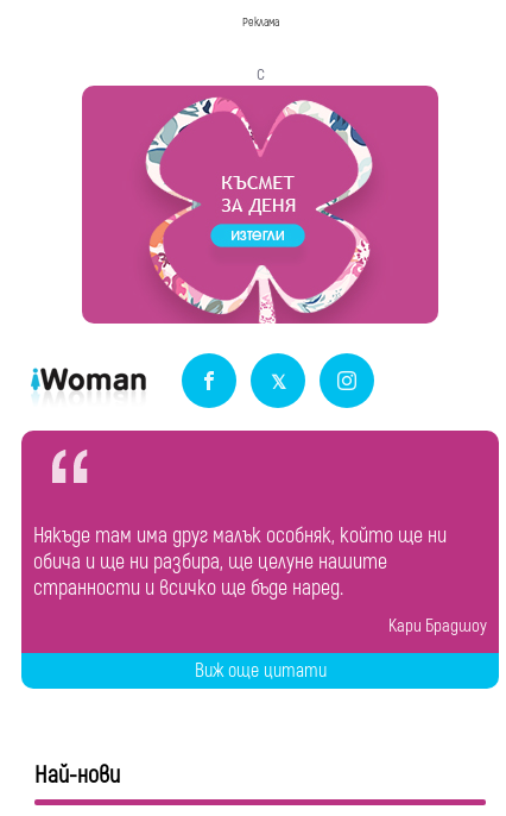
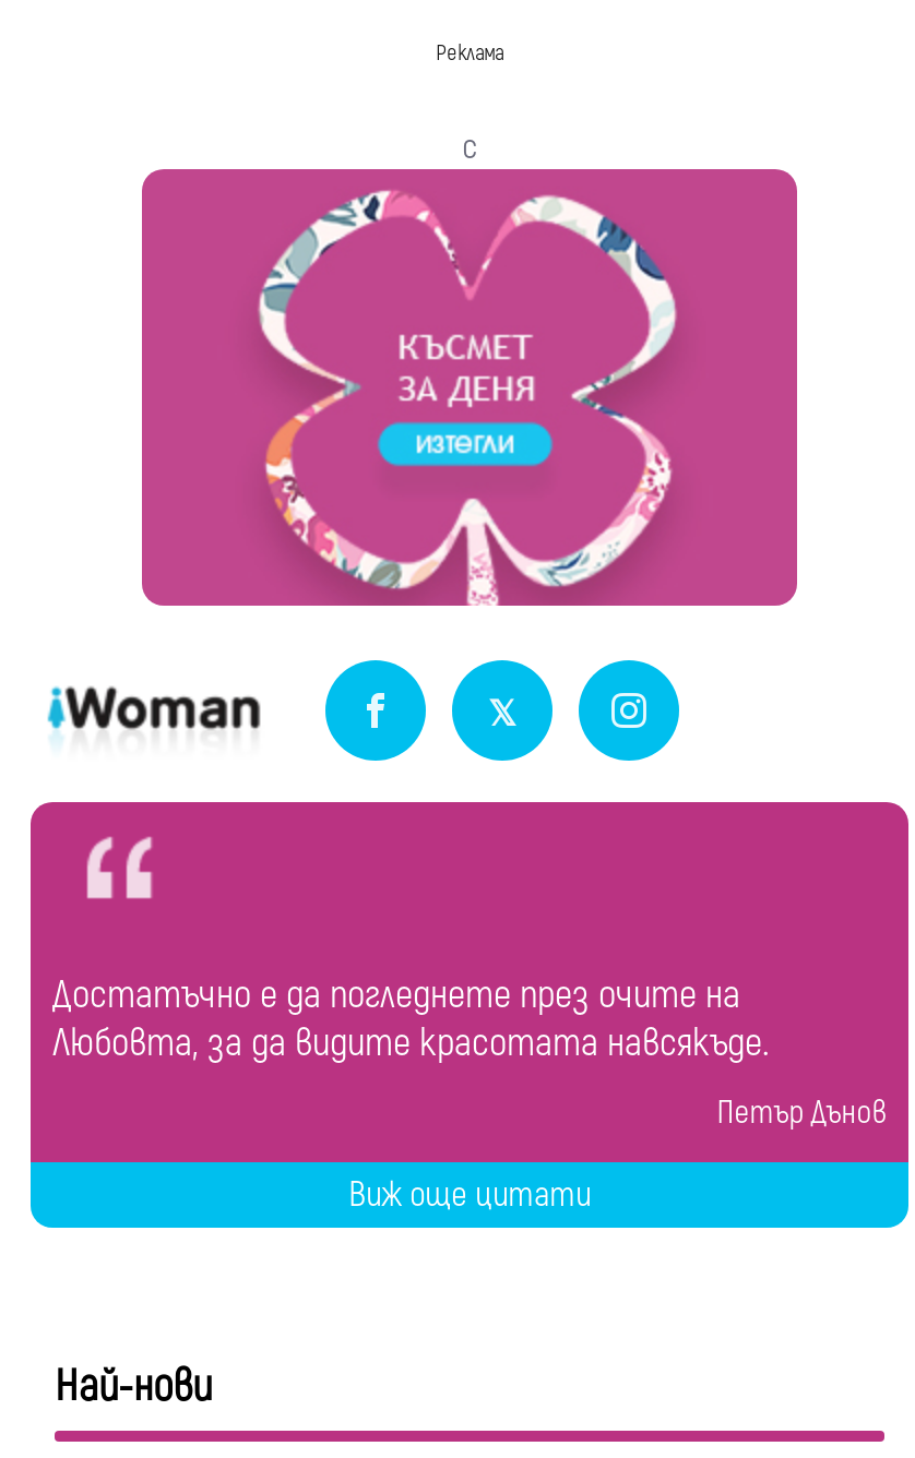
- Някъде там има друг малък особняк, който ще ни
- обича и ще ни разбира, ще целуне нашите
- странности и всичко ще бъде наред.
+ Достатъчно е да погледнете през очите на
+ Любовта, за да видите красотата навсякъде.

- Кари Брадшоу
+ Петър Дънов
